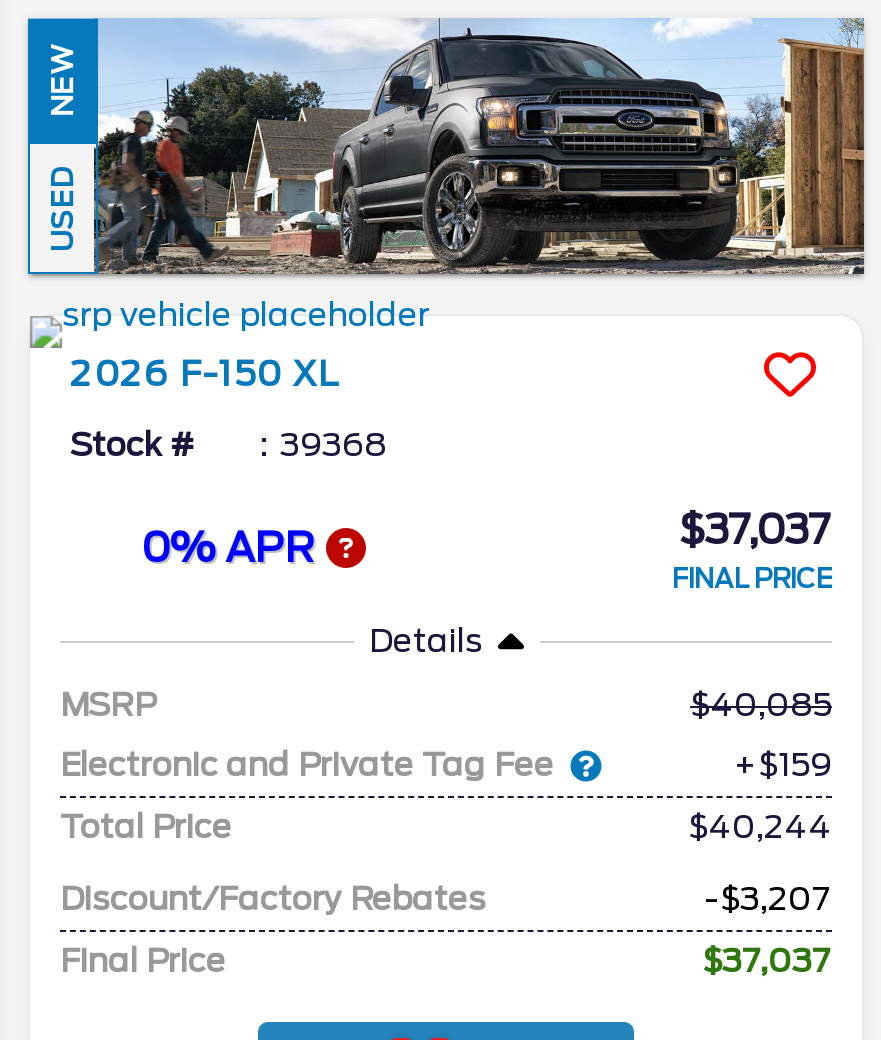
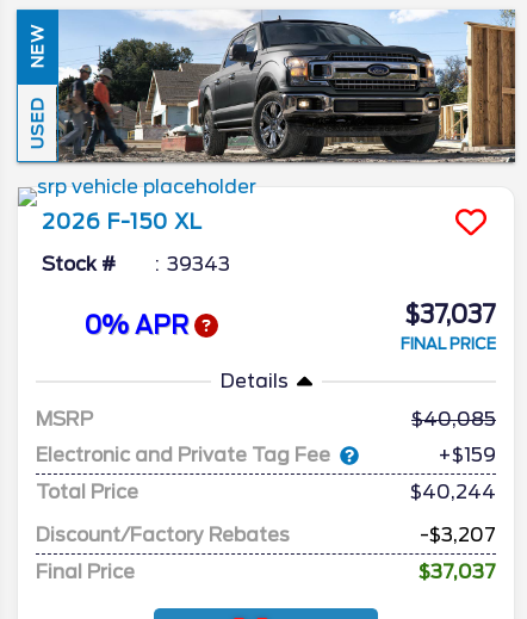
- 39368
+ 39343
